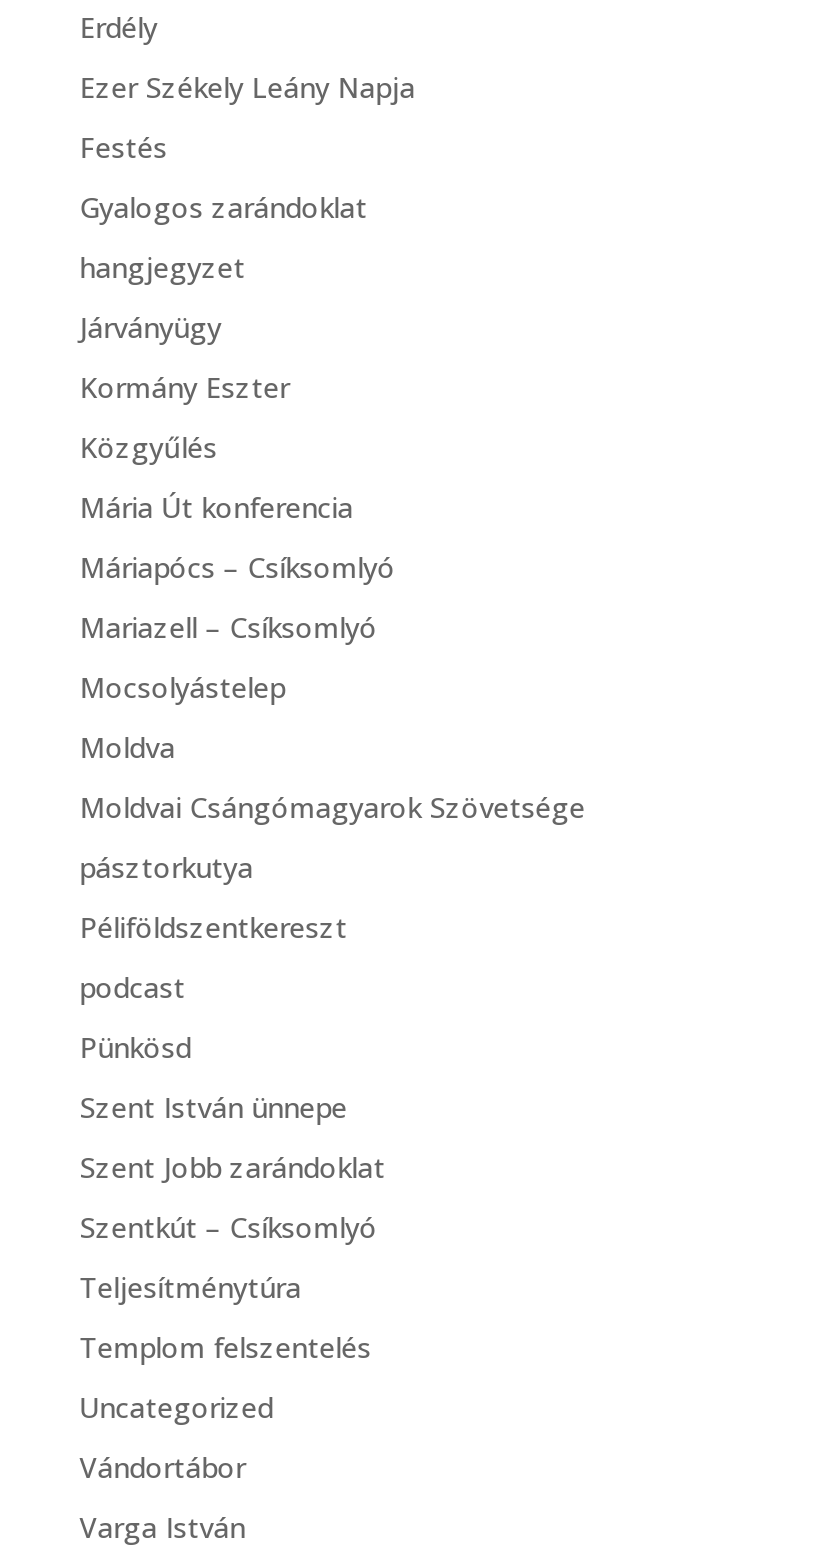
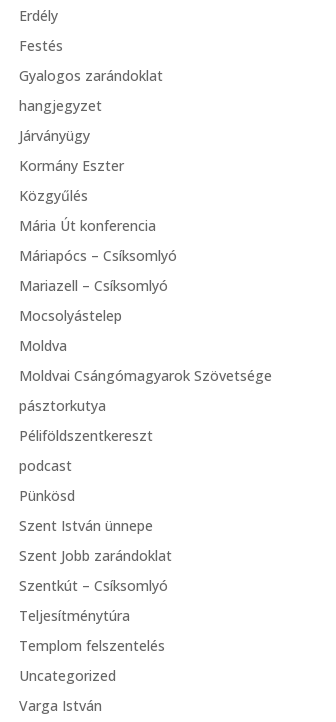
- Ezer Székely Leány Napja

- Vándortábor
